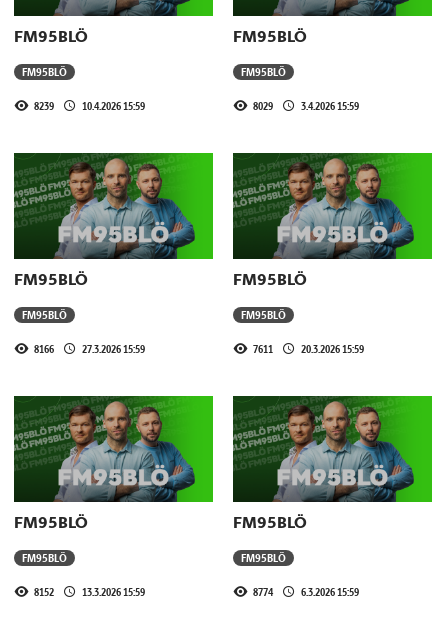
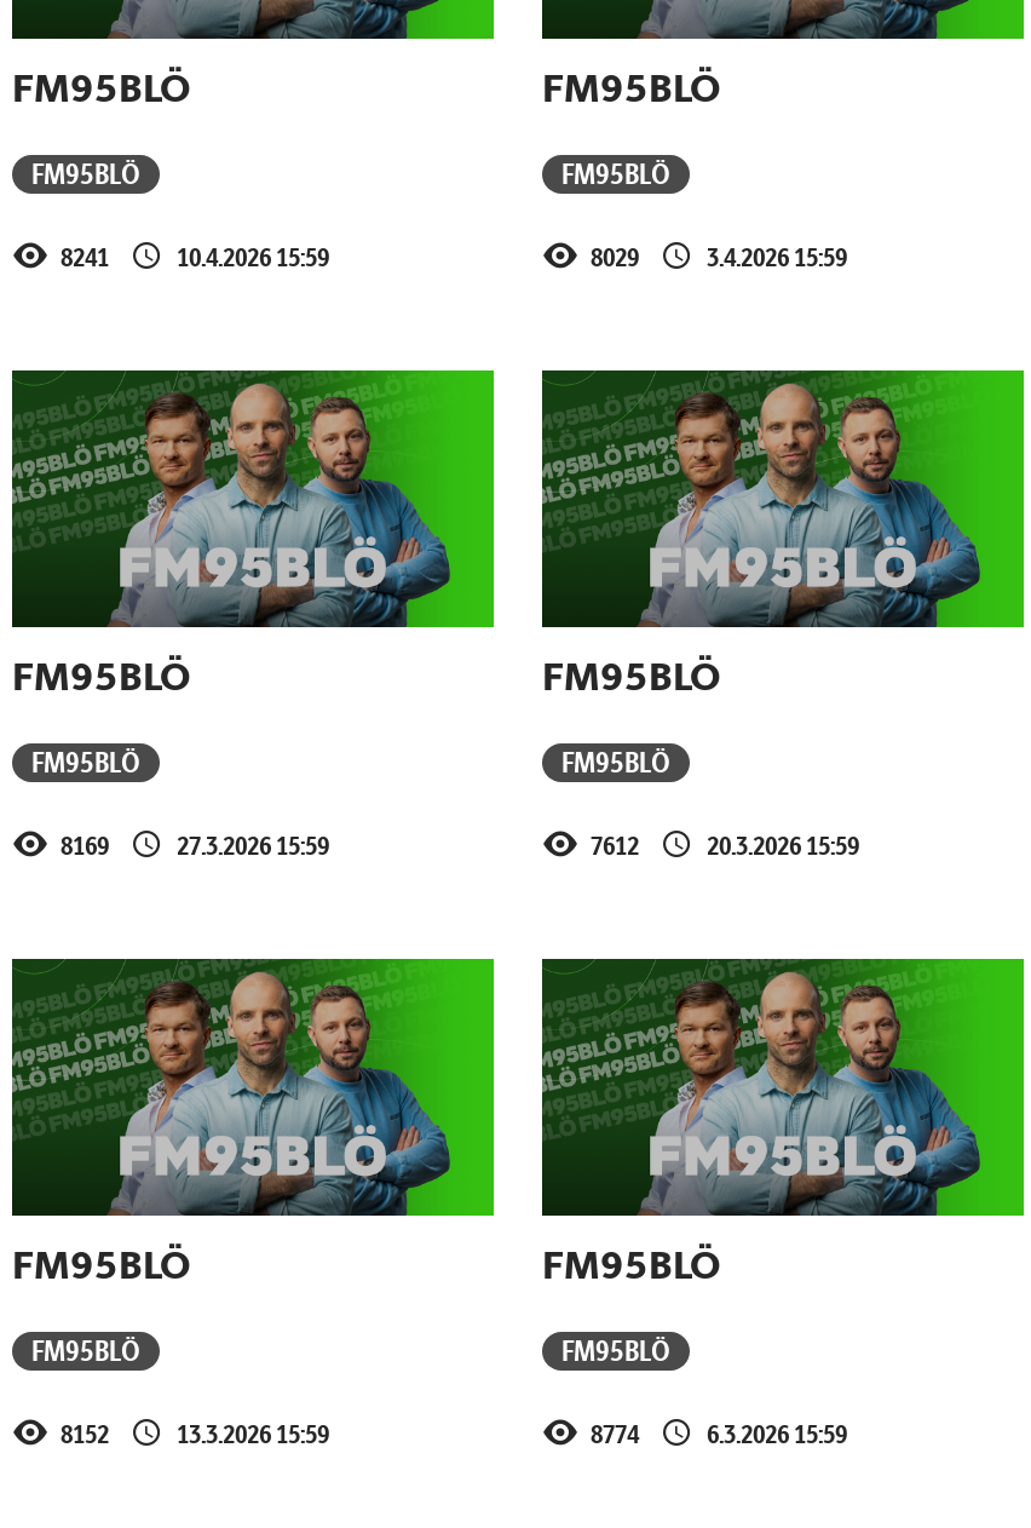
- 8239 10.4.2026 15:59
+ 8241 10.4.2026 15:59

- 8166 27.3.2026 15:59
+ 8169 27.3.2026 15:59

- 7611 20.3.2026 15:59
+ 7612 20.3.2026 15:59
